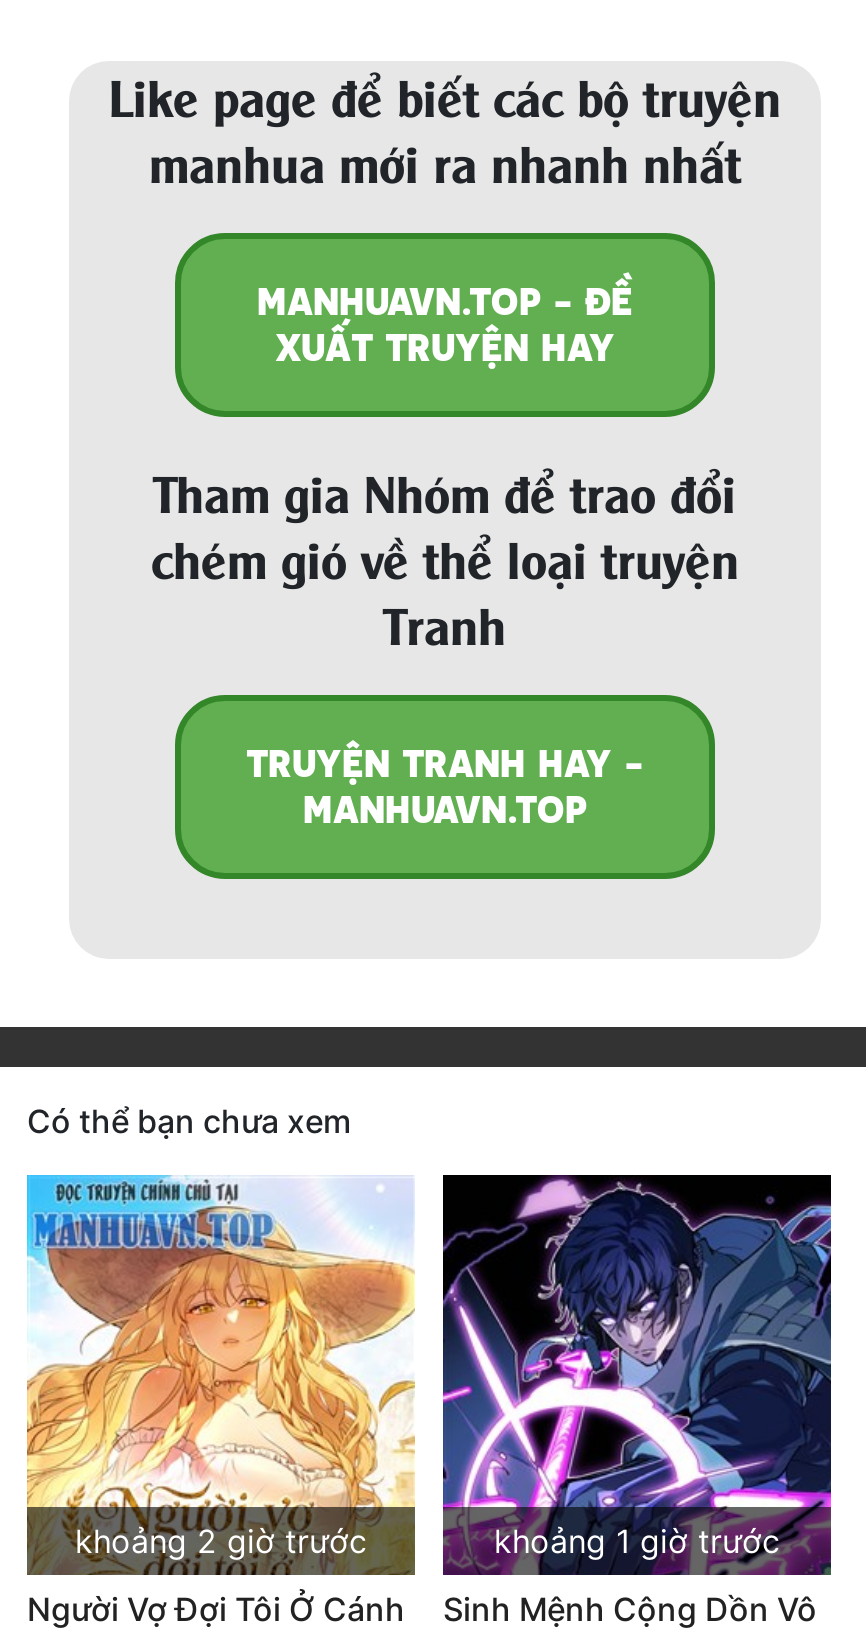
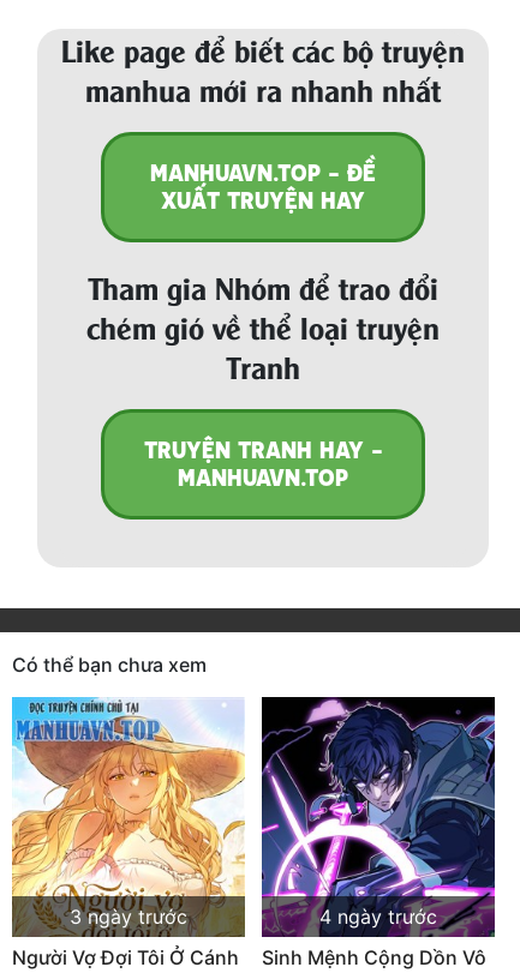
- khoảng 2 giờ trước
+ 3 ngày trước

- khoảng 1 giờ trước
+ 4 ngày trước
